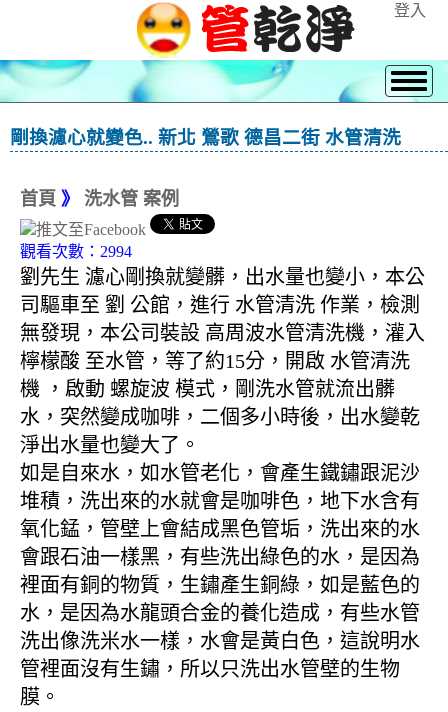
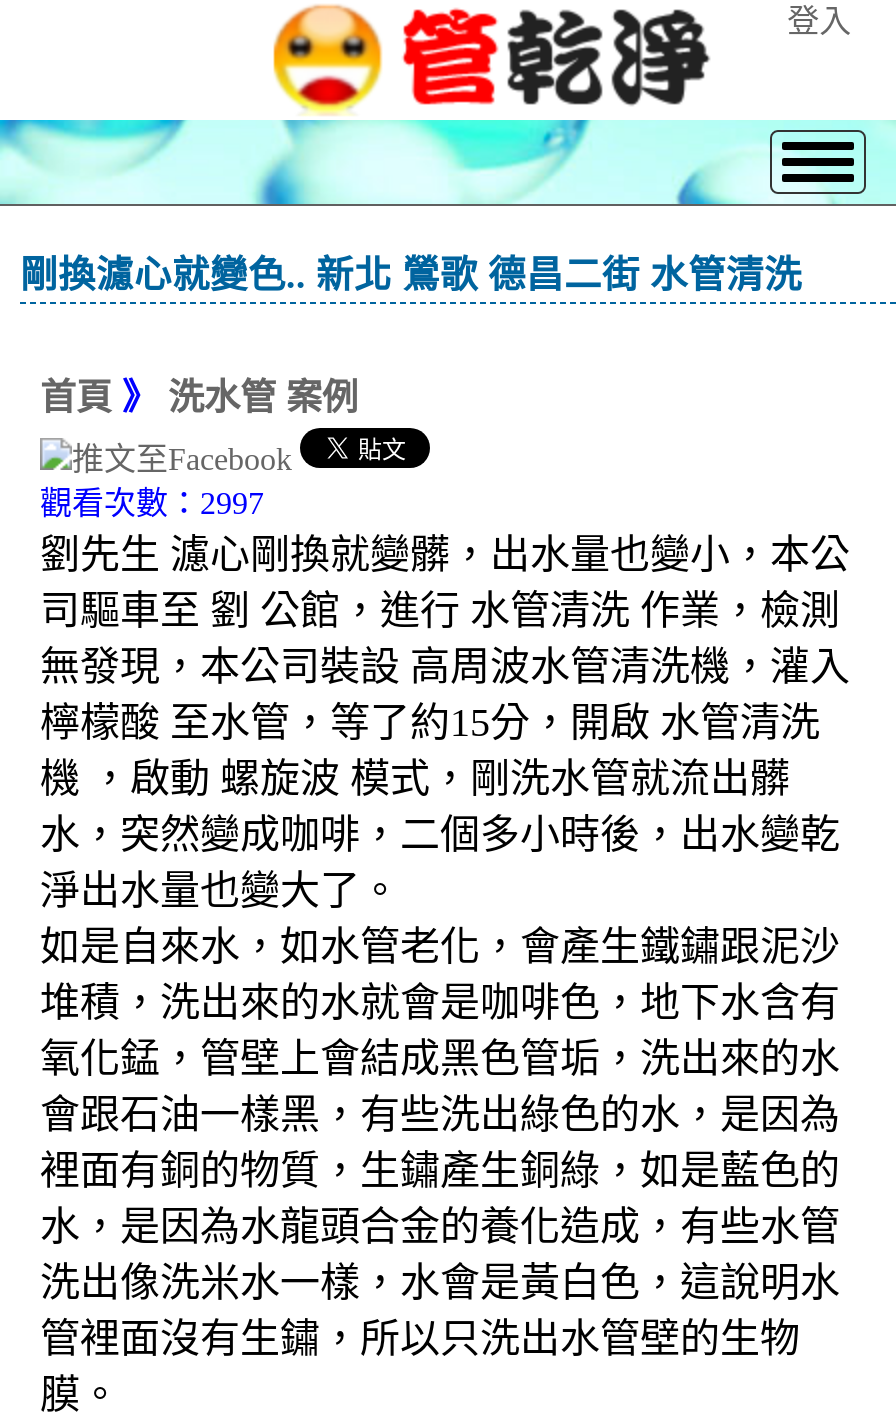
- 觀看次數：2994
+ 觀看次數：2997
